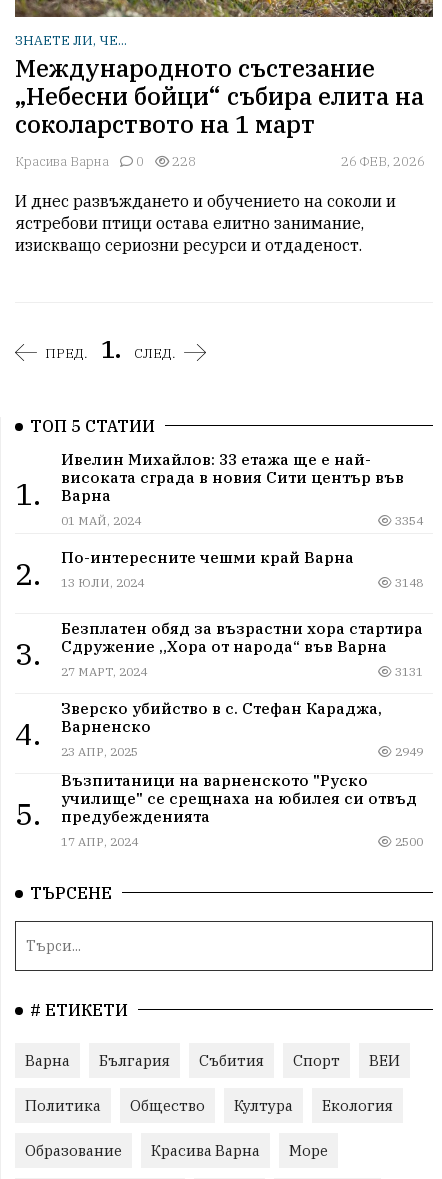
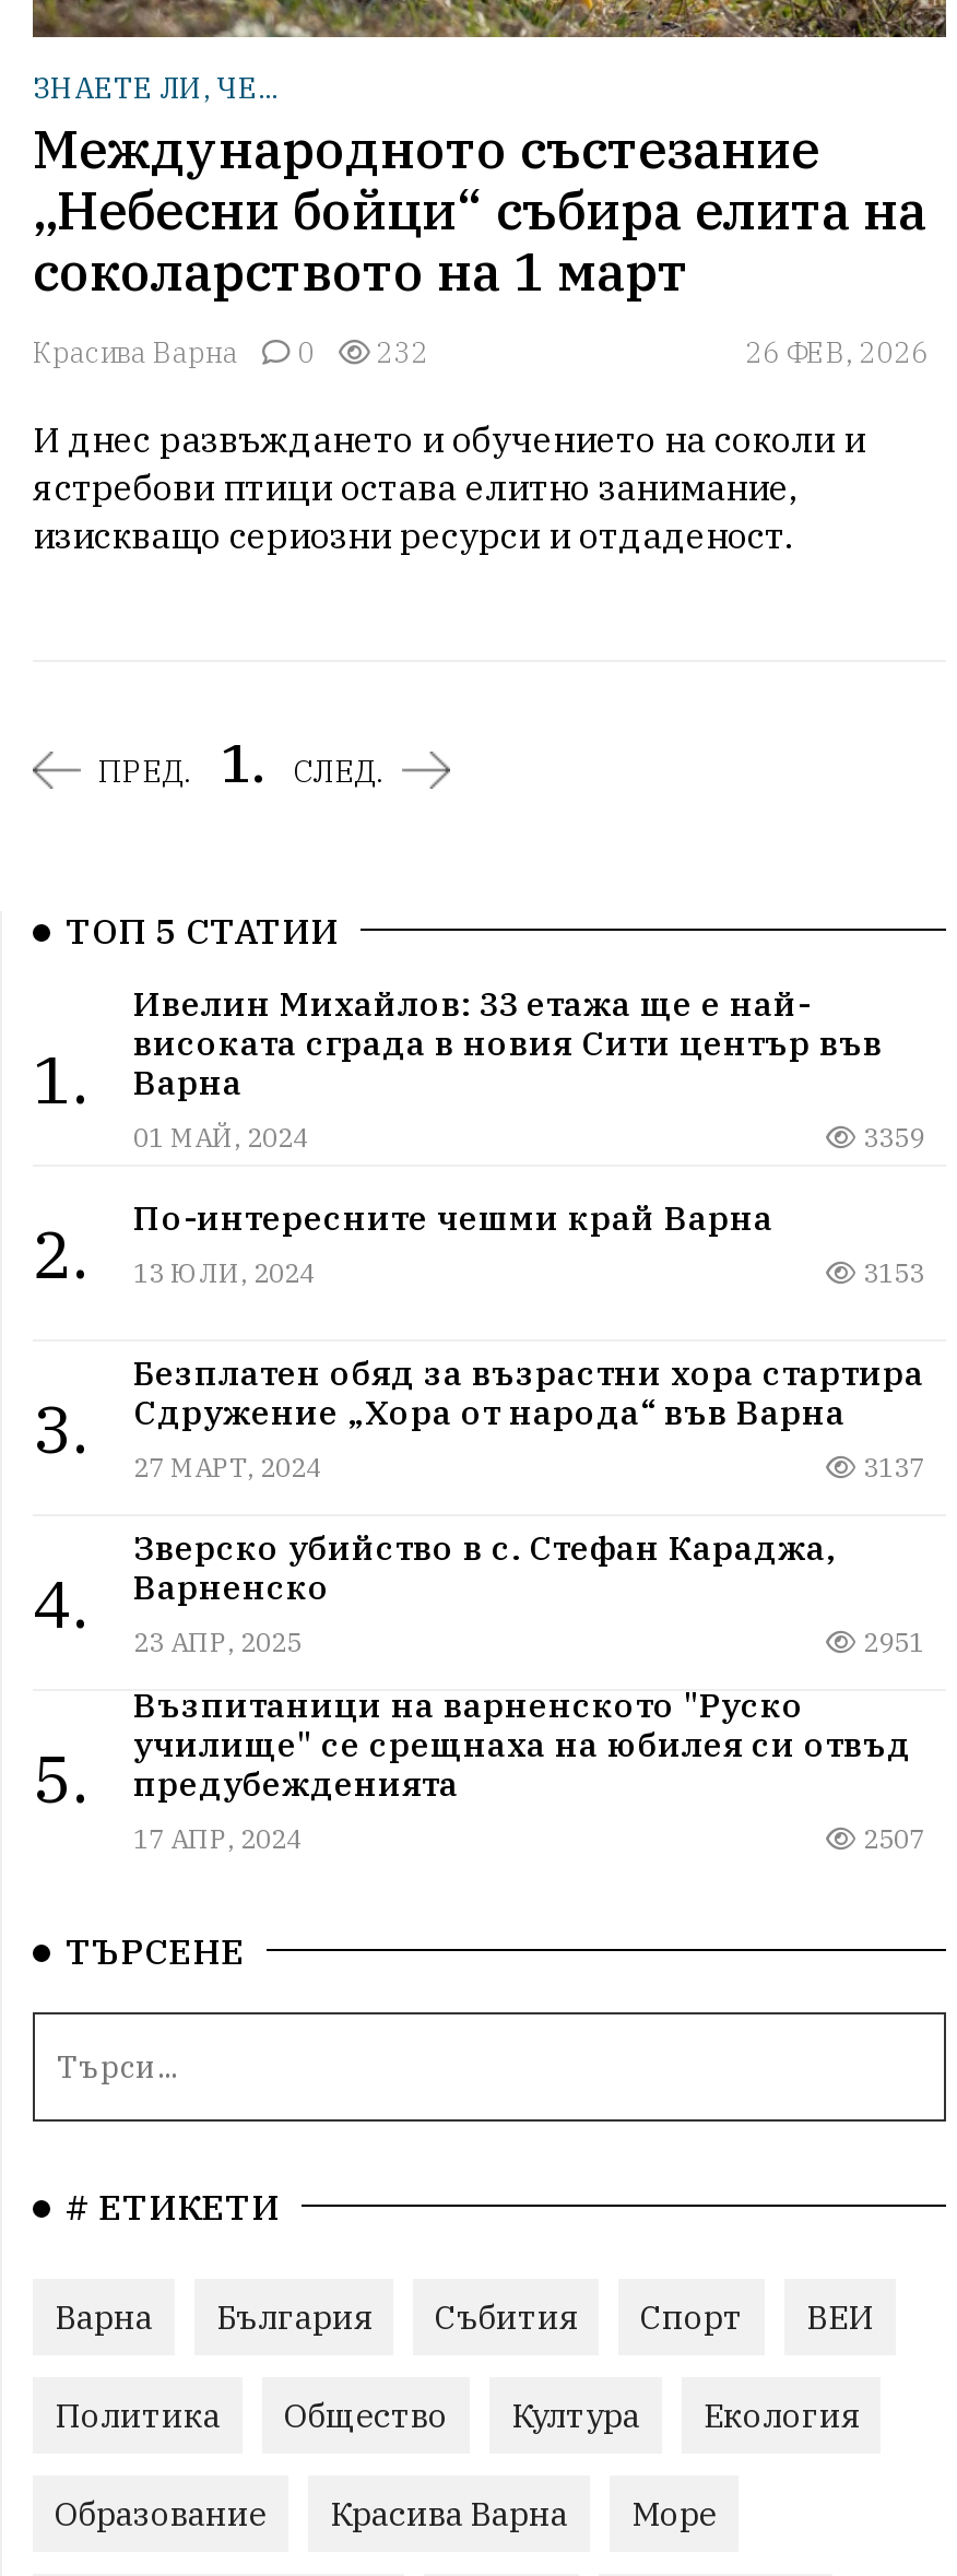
- Красива Варна 0 228
+ Красива Варна 0 232

- 3354
+ 3359

- 3148
+ 3153

- 3131
+ 3137

- 2949
+ 2951

- 2500
+ 2507
